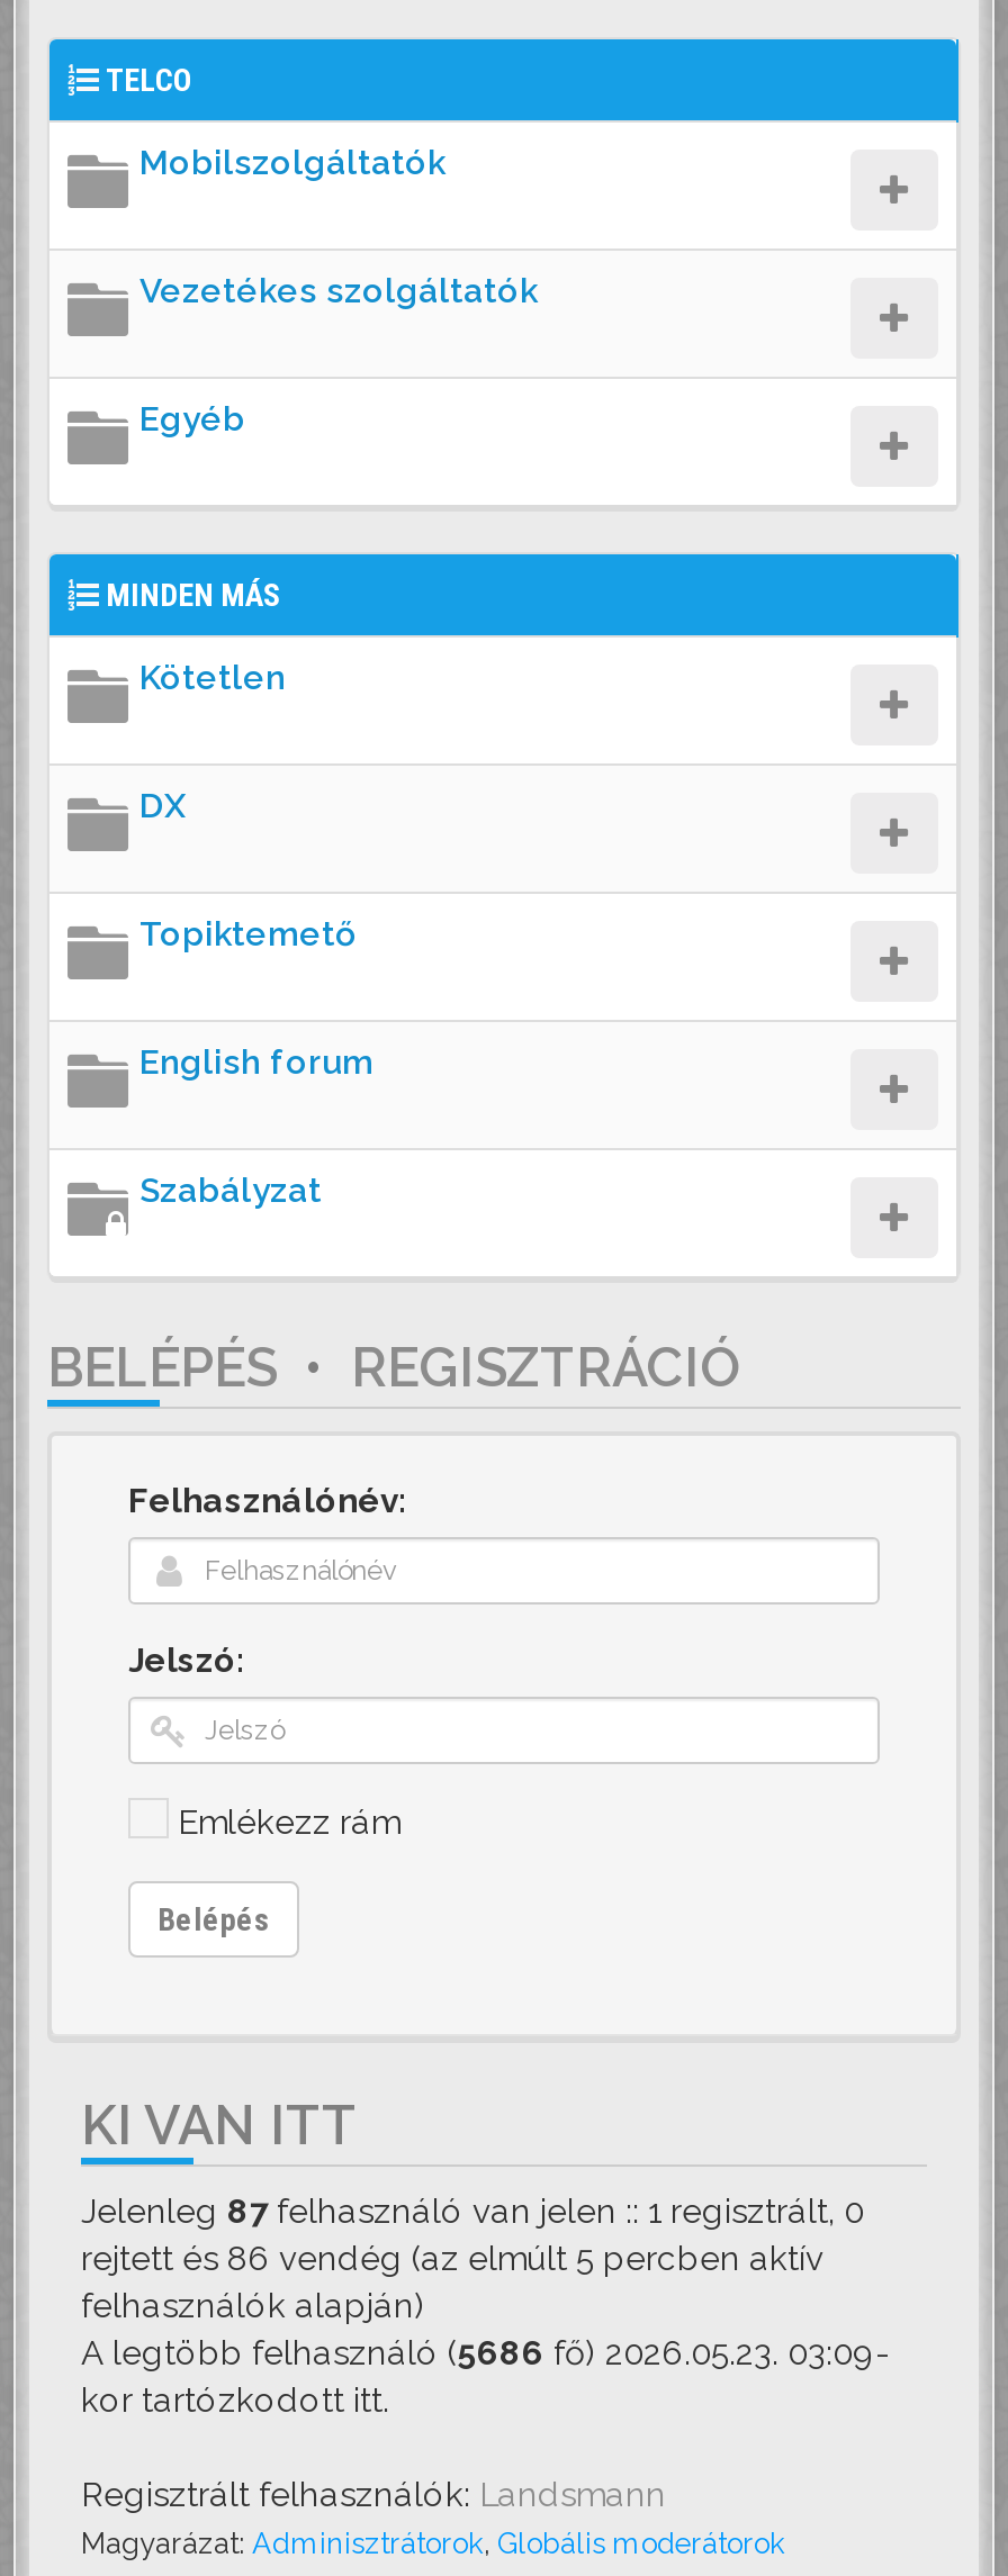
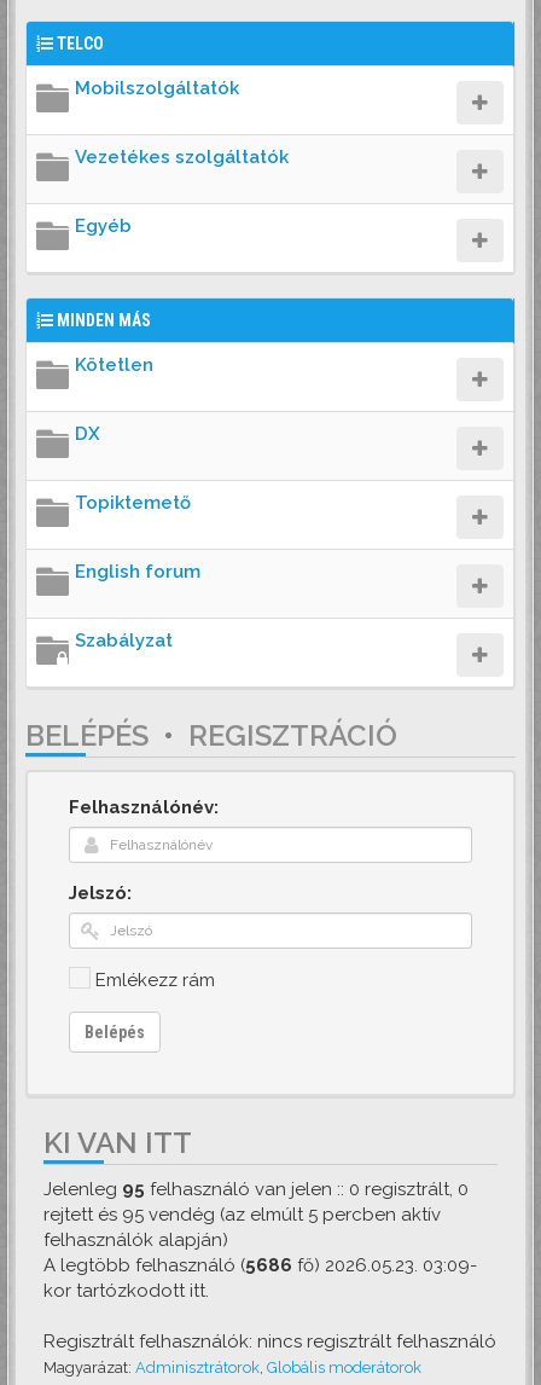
- Jelenleg 87 felhasználó van jelen :: 1 regisztrált, 0
+ Jelenleg 95 felhasználó van jelen :: 0 regisztrált, 0

- rejtett és 86 vendég (az elmúlt 5 percben aktív
+ rejtett és 95 vendég (az elmúlt 5 percben aktív

- Regisztrált felhasználók: Landsmann
+ Regisztrált felhasználók: nincs regisztrált felhasználó
